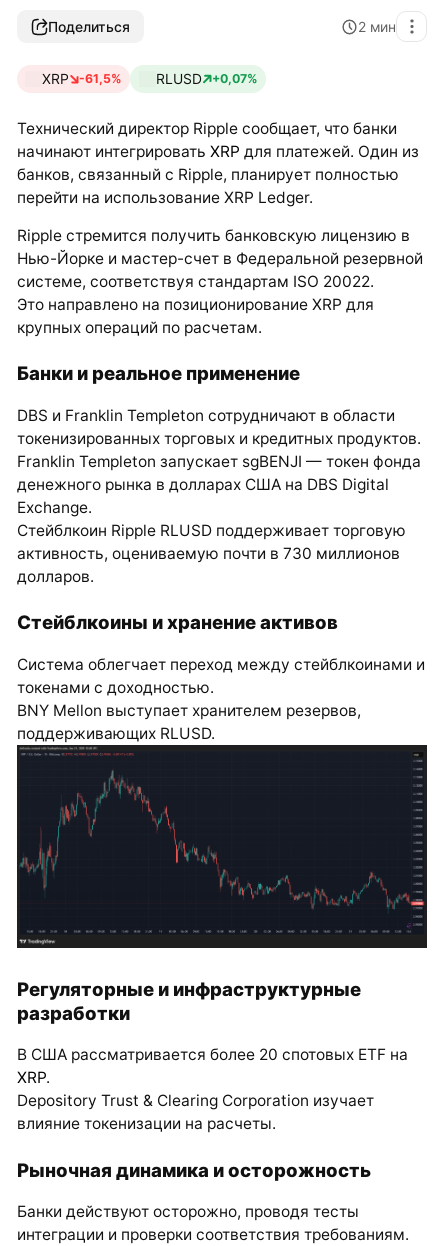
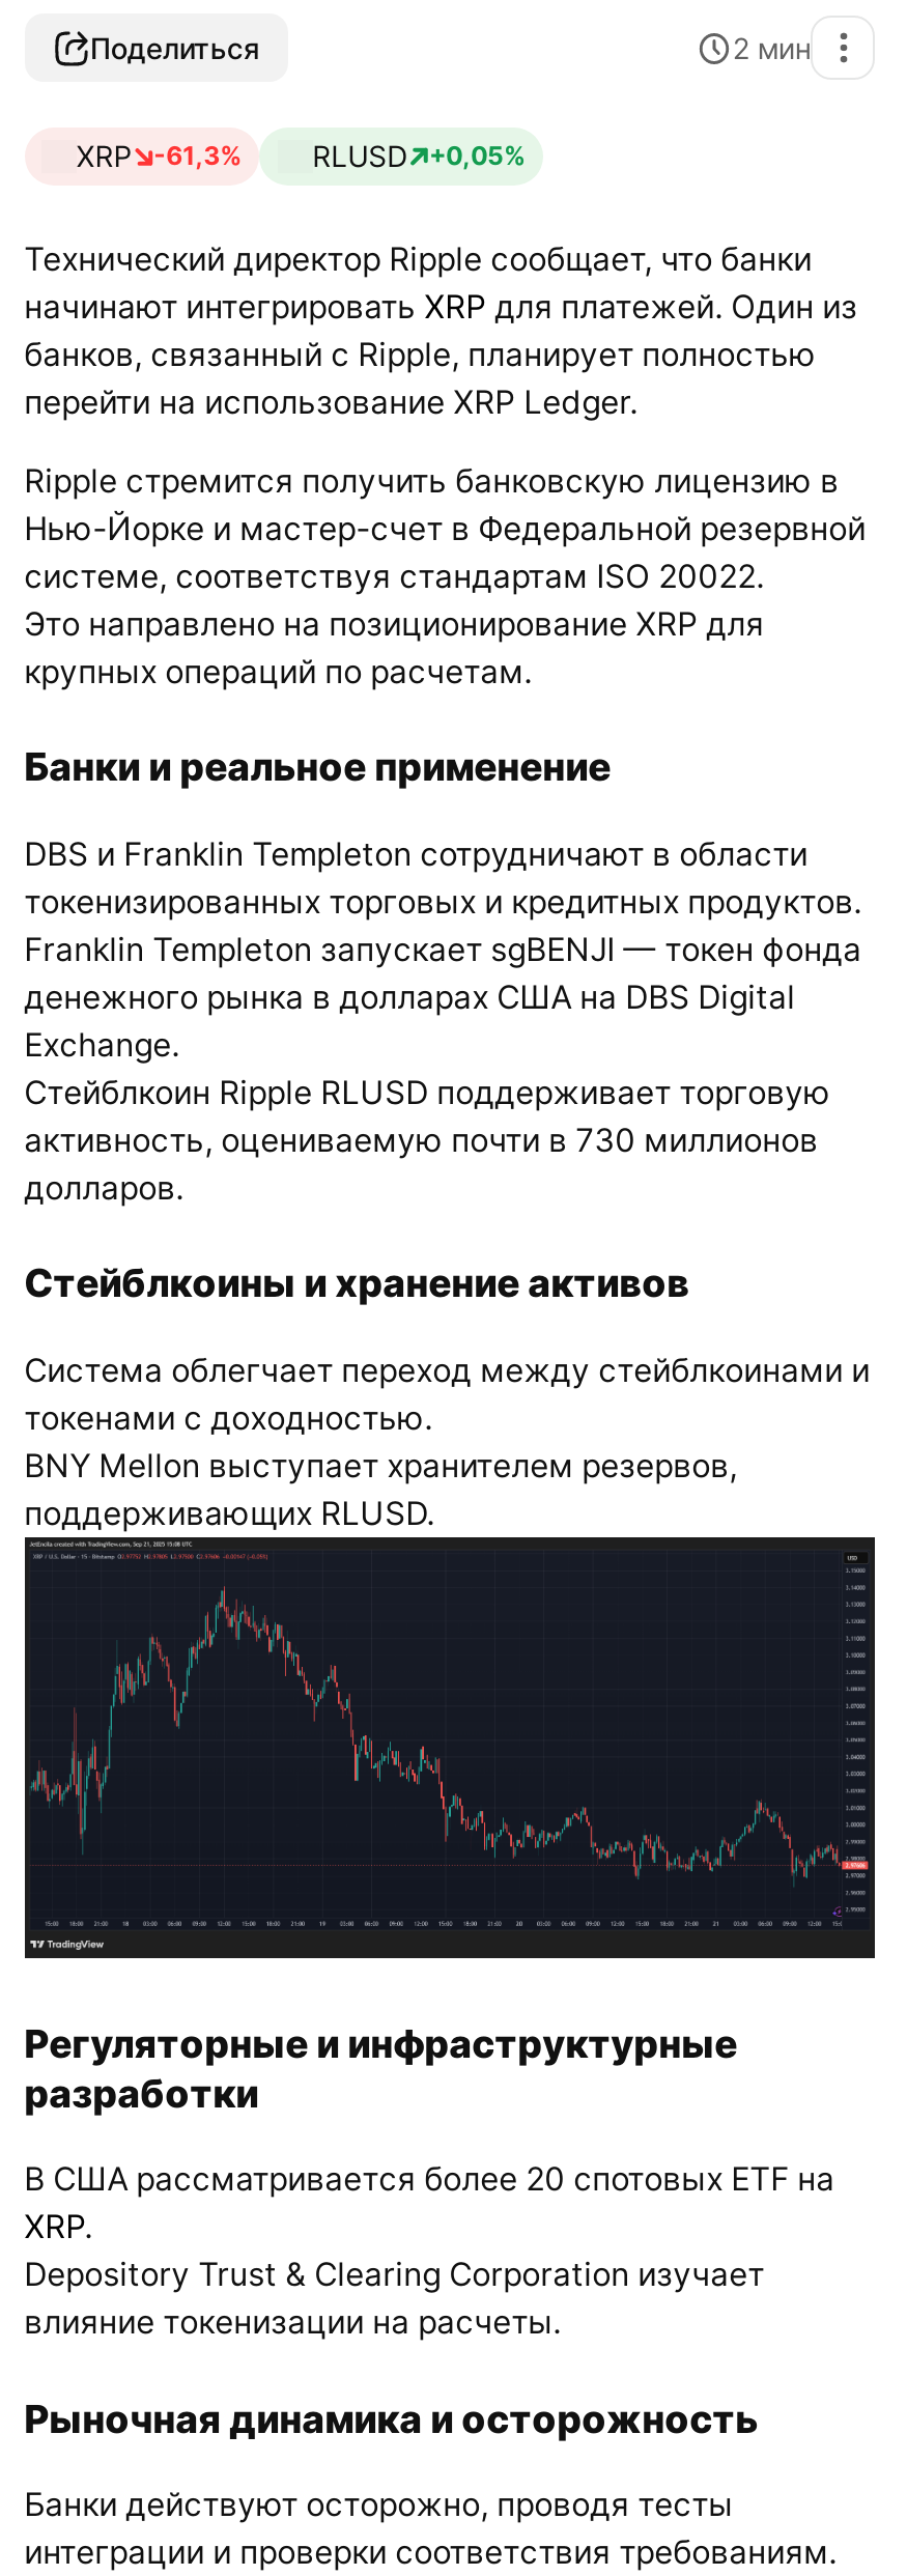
- XRP -61,5%
+ XRP -61,3%

- RLUSD +0,07%
+ RLUSD +0,05%
